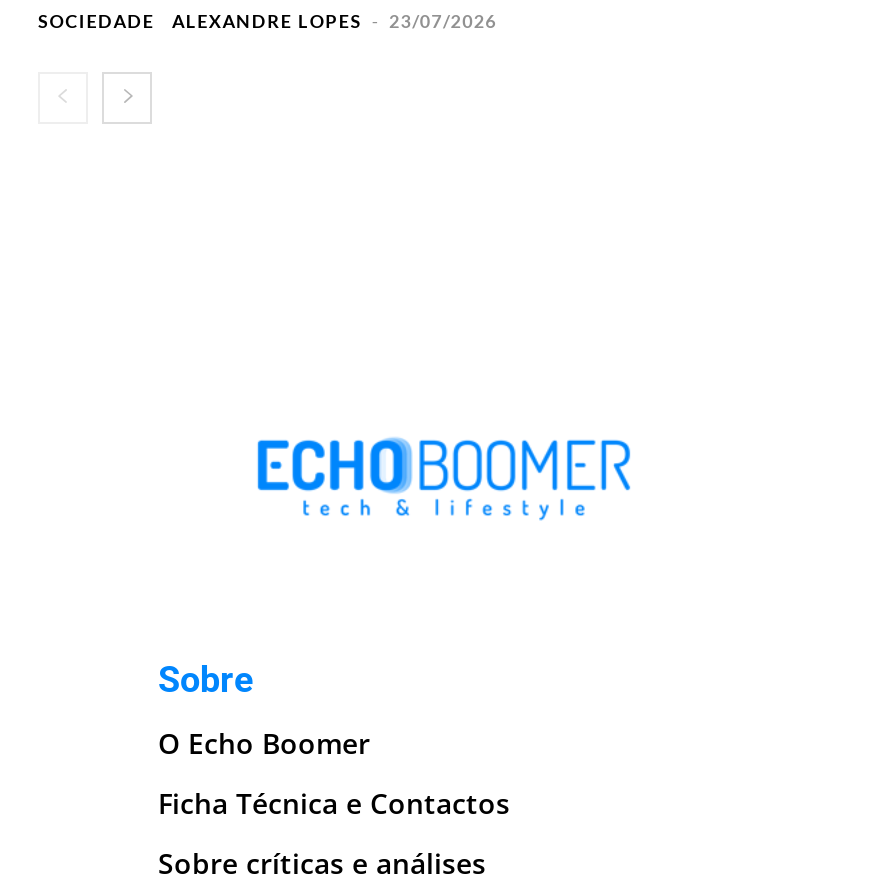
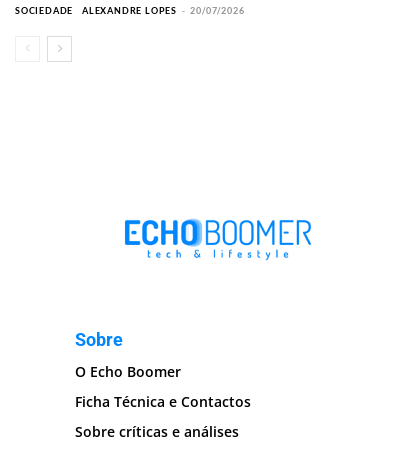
- ALEXANDRE LOPES - 23/07/2026
+ ALEXANDRE LOPES - 20/07/2026
